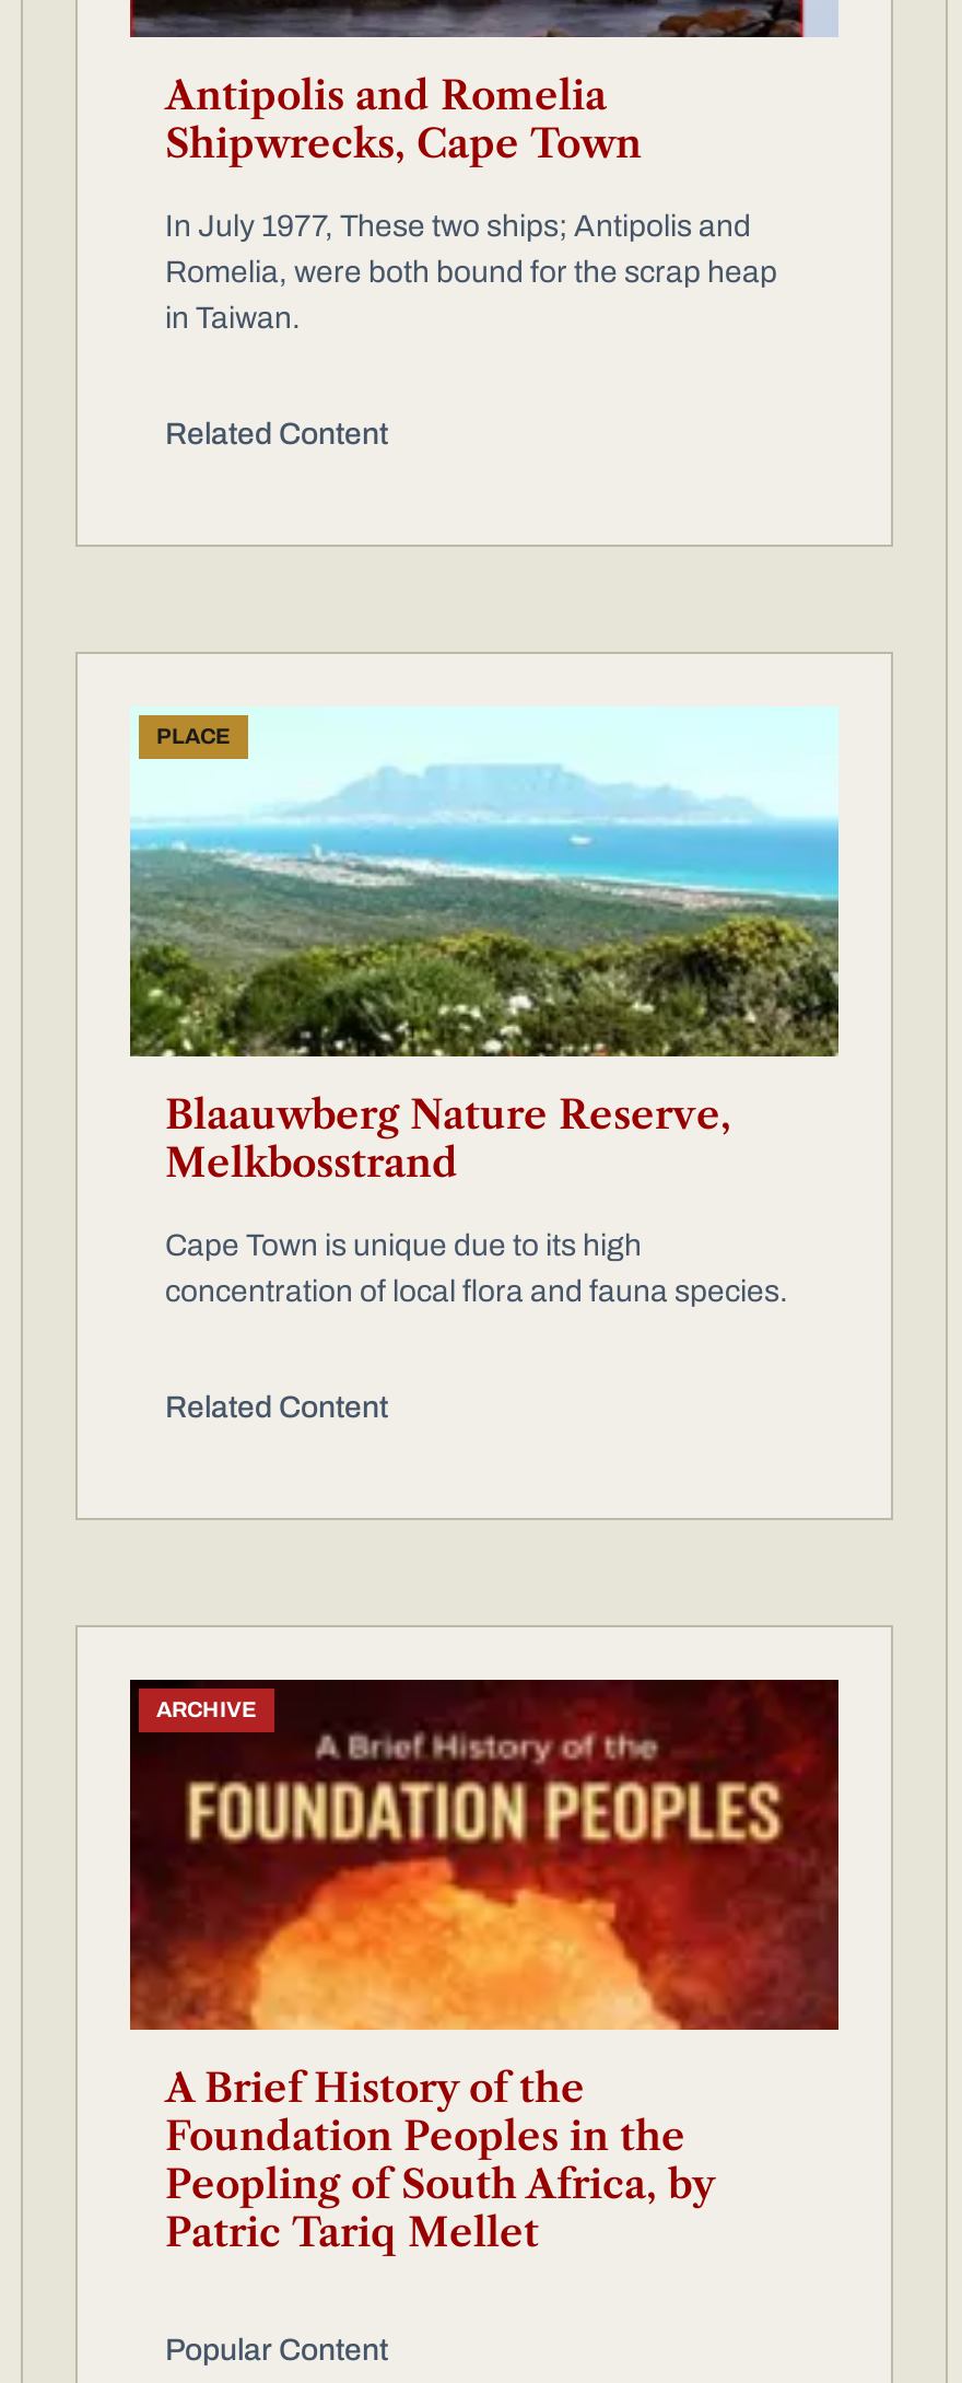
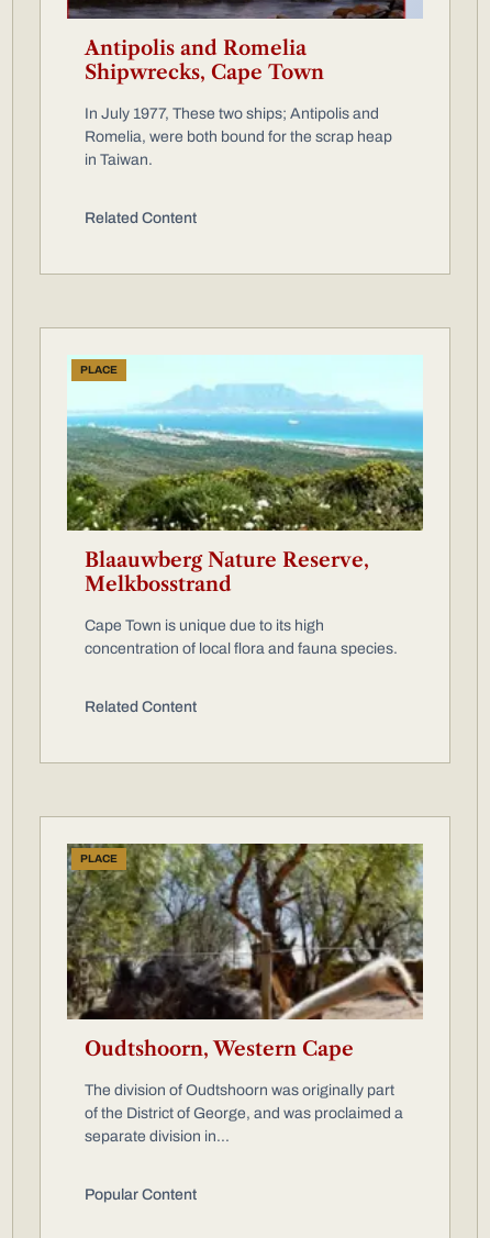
- [image]
- ARCHIVE
+ [image]
+ PLACE

- A Brief History of the
- Foundation Peoples in the
- Peopling of South Africa, by
- Patric Tariq Mellet
+ Oudtshoorn, Western Cape
+ The division of Oudtshoorn was originally part
+ of the District of George, and was proclaimed a
+ separate division in...
